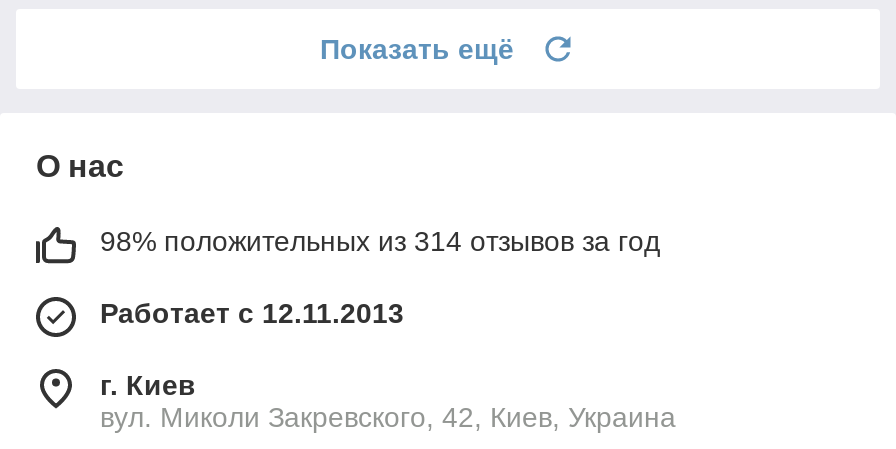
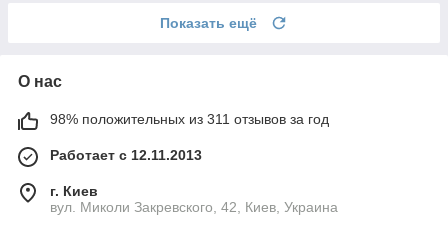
- 98% положительных из 314 отзывов за год
+ 98% положительных из 311 отзывов за год
